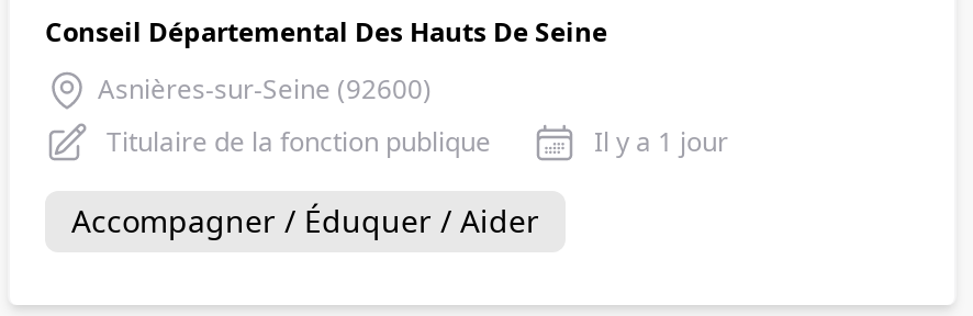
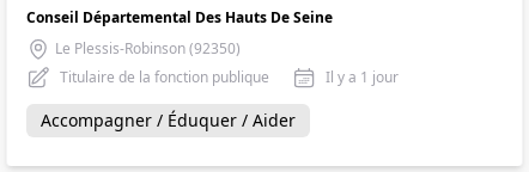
- Asnières-sur-Seine (92600)
+ Le Plessis-Robinson (92350)
